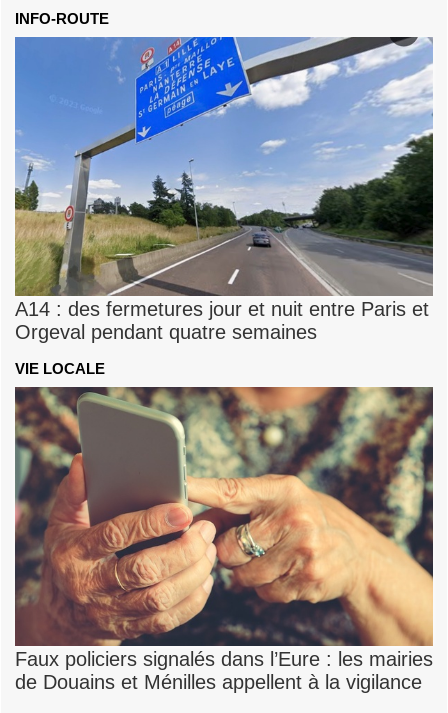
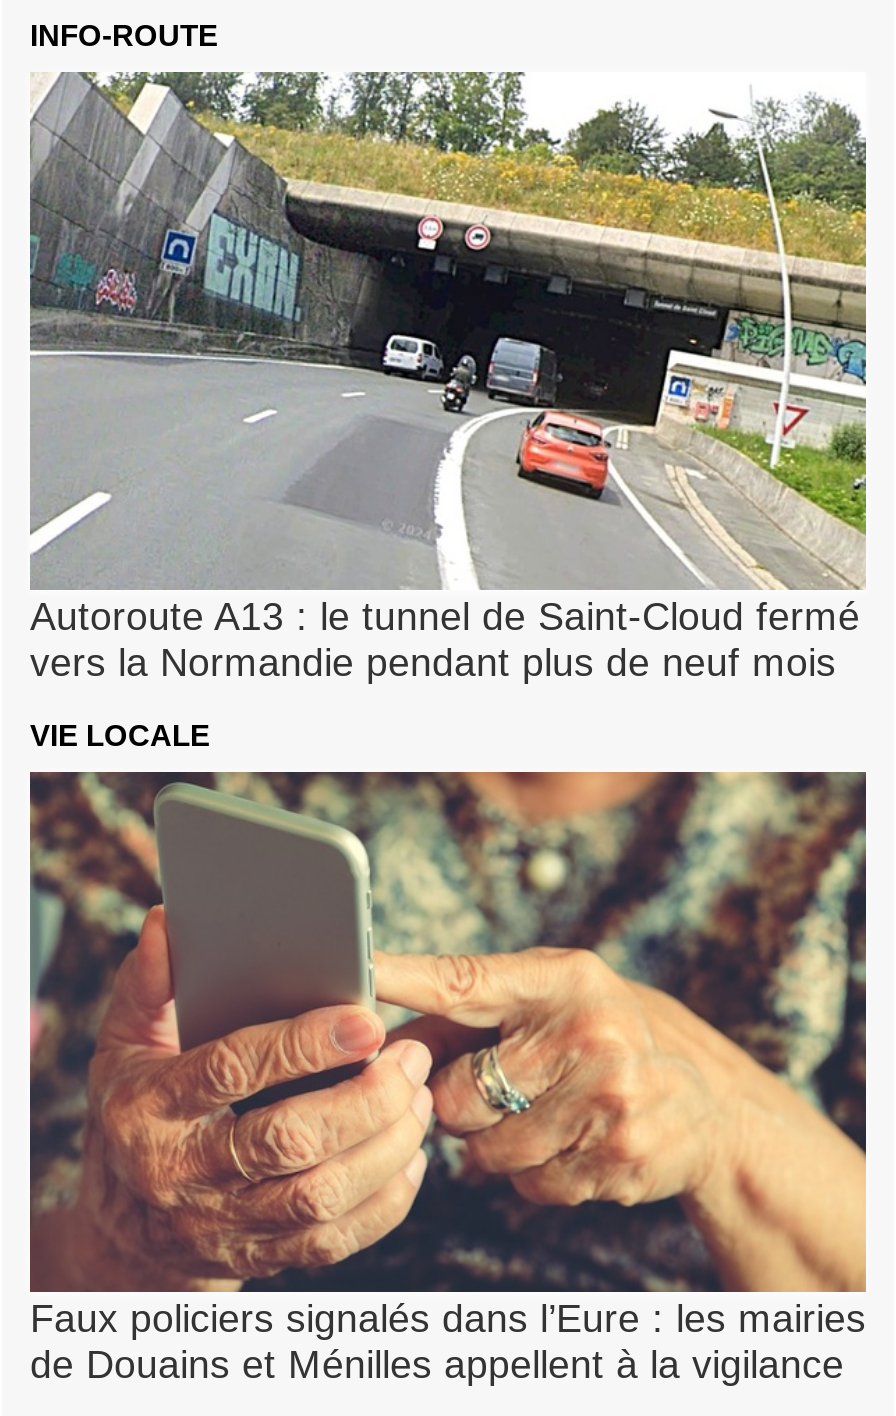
- [image]
- A14 : des fermetures jour et nuit entre Paris et
- Orgeval pendant quatre semaines
+ [image]
+ Autoroute A13 : le tunnel de Saint-Cloud fermé
+ vers la Normandie pendant plus de neuf mois
